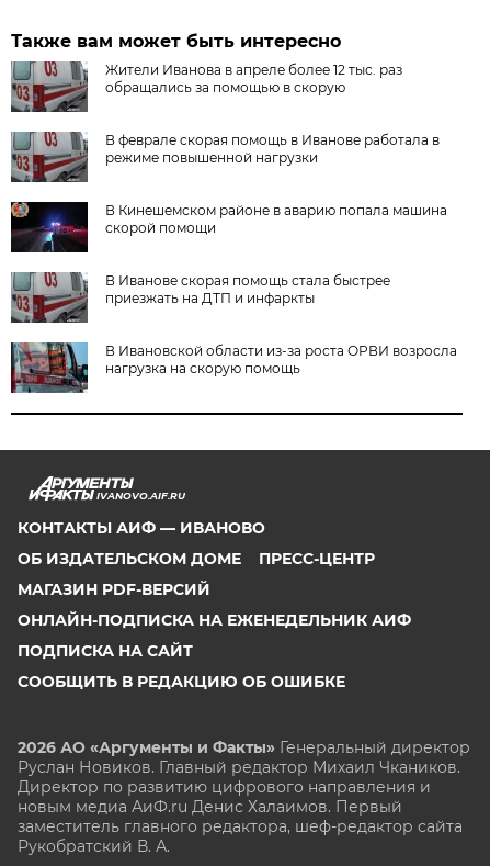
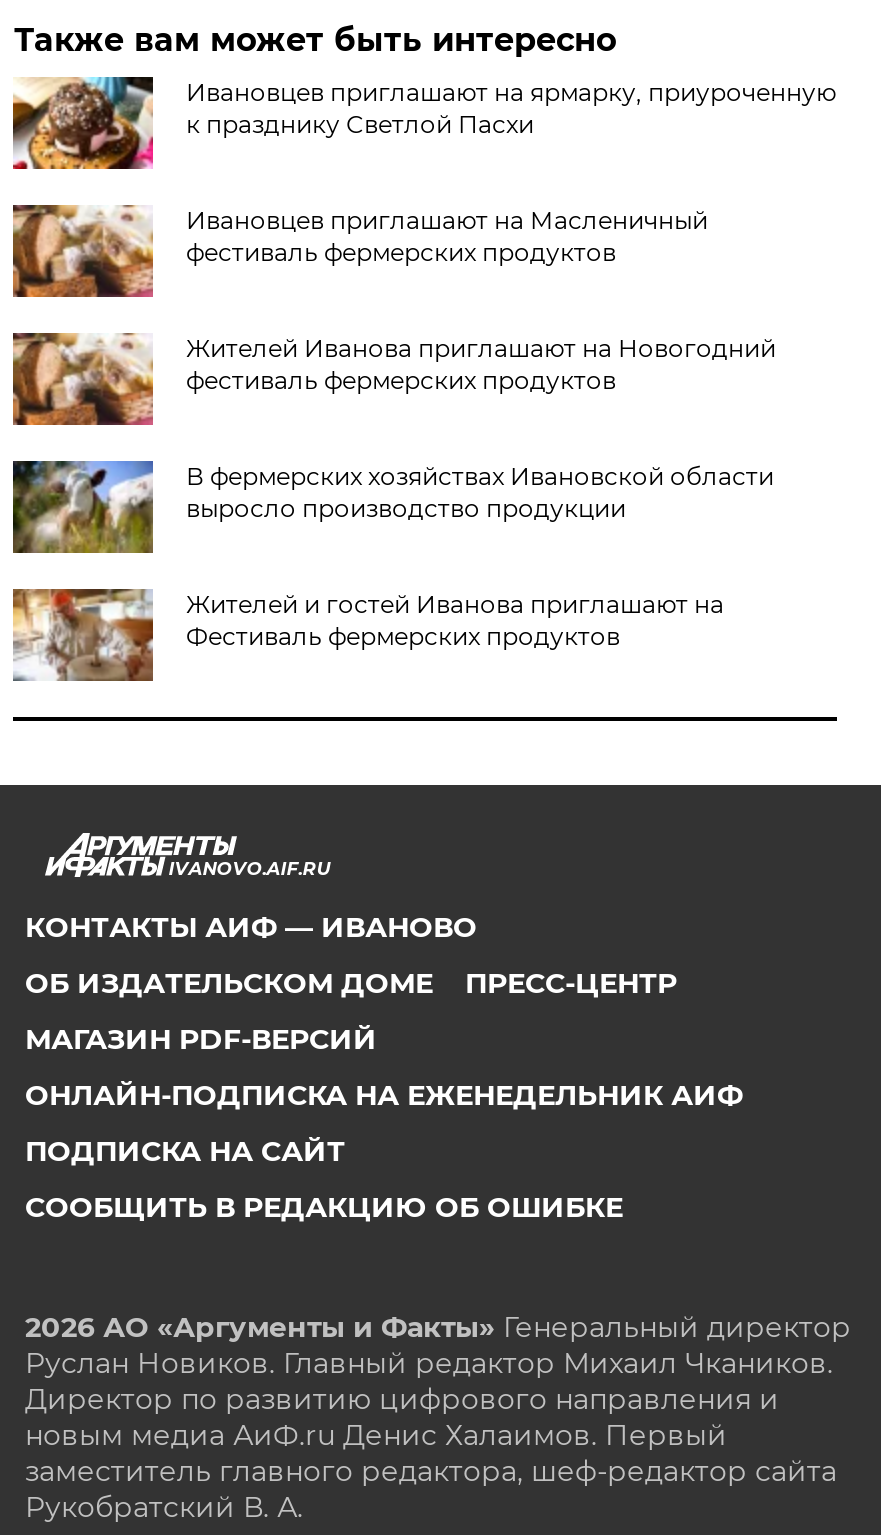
- [image]
- Жители Иванова в апреле более 12 тыс. раз
- обращались за помощью в скорую
+ [image]
+ Ивановцев приглашают на ярмарку, приуроченную
+ к празднику Светлой Пасхи

- [image]
- В феврале скорая помощь в Иванове работала в
- режиме повышенной нагрузки
+ [image]
+ Ивановцев приглашают на Масленичный
+ фестиваль фермерских продуктов

- [image]
- В Кинешемском районе в аварию попала машина
- скорой помощи
+ [image]
+ Жителей Иванова приглашают на Новогодний
+ фестиваль фермерских продуктов

- [image]
- В Иванове скорая помощь стала быстрее
- приезжать на ДТП и инфаркты
+ [image]
+ В фермерских хозяйствах Ивановской области
+ выросло производство продукции

- [image]
- В Ивановской области из-за роста ОРВИ возросла
- нагрузка на скорую помощь
+ [image]
+ Жителей и гостей Иванова приглашают на
+ Фестиваль фермерских продуктов
